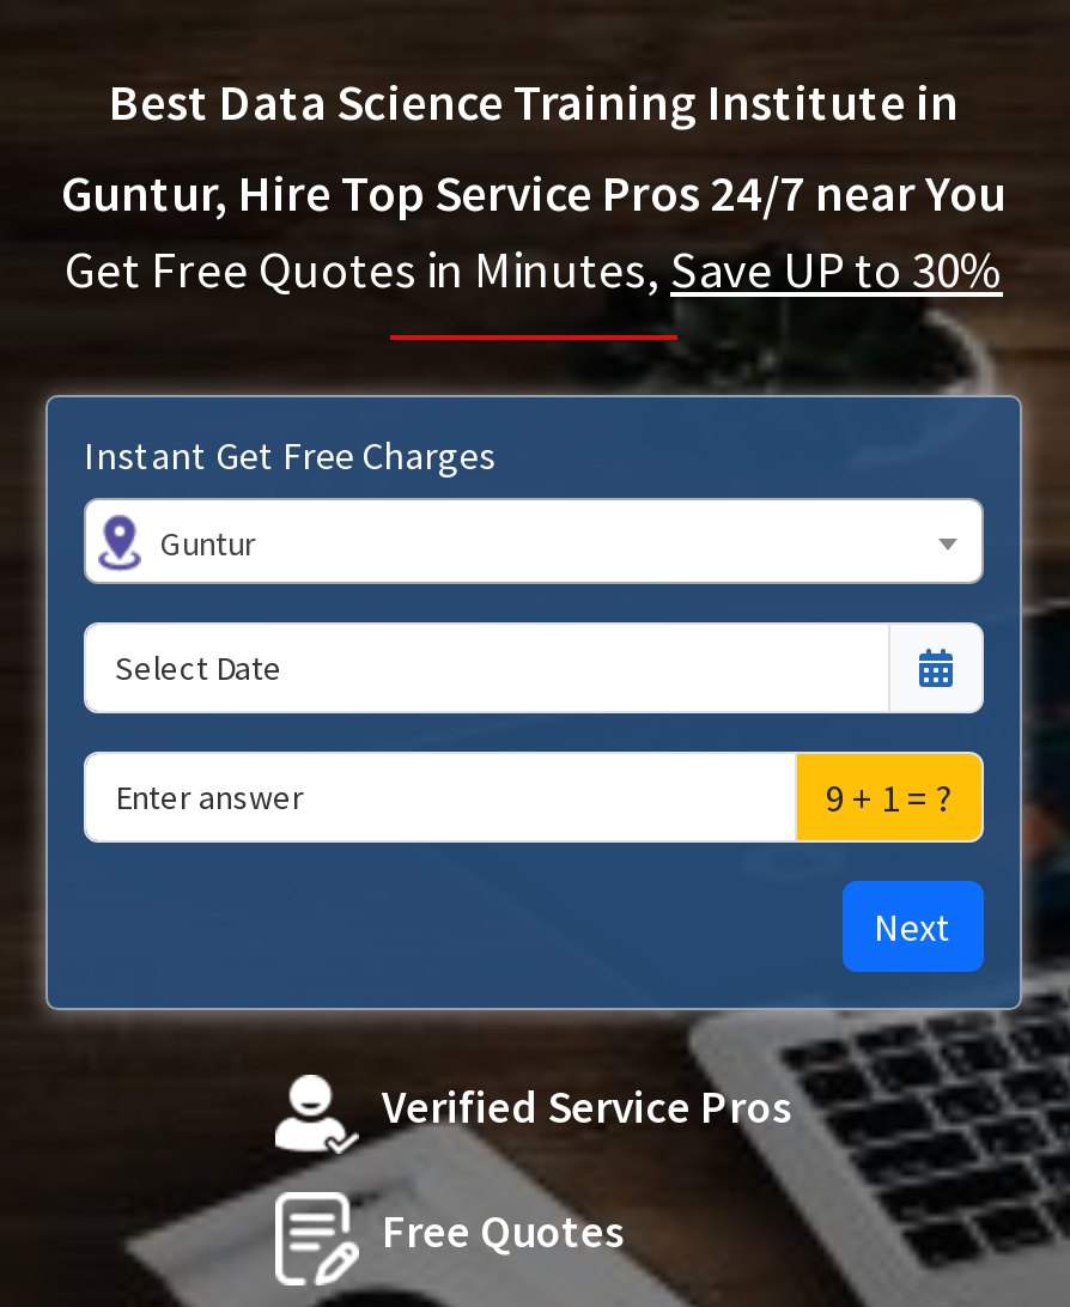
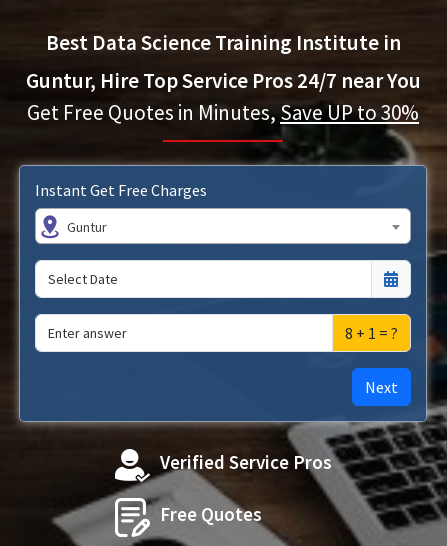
- 9 + 1 = ?
+ 8 + 1 = ?
